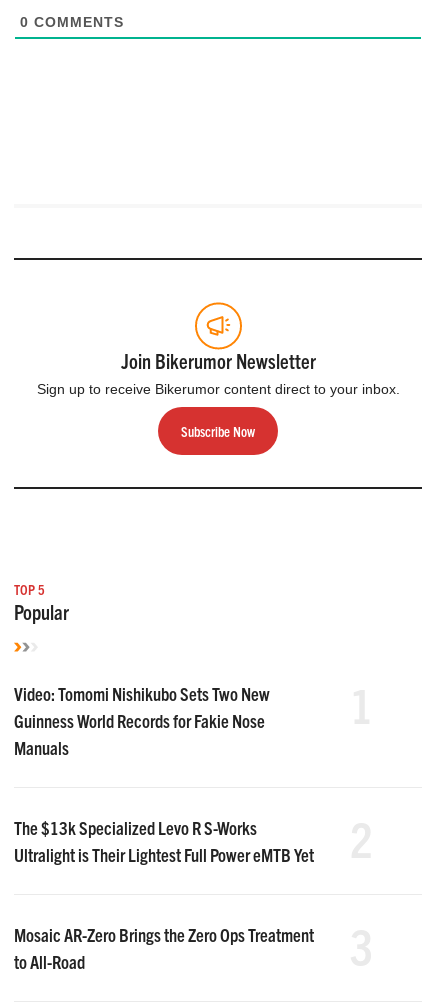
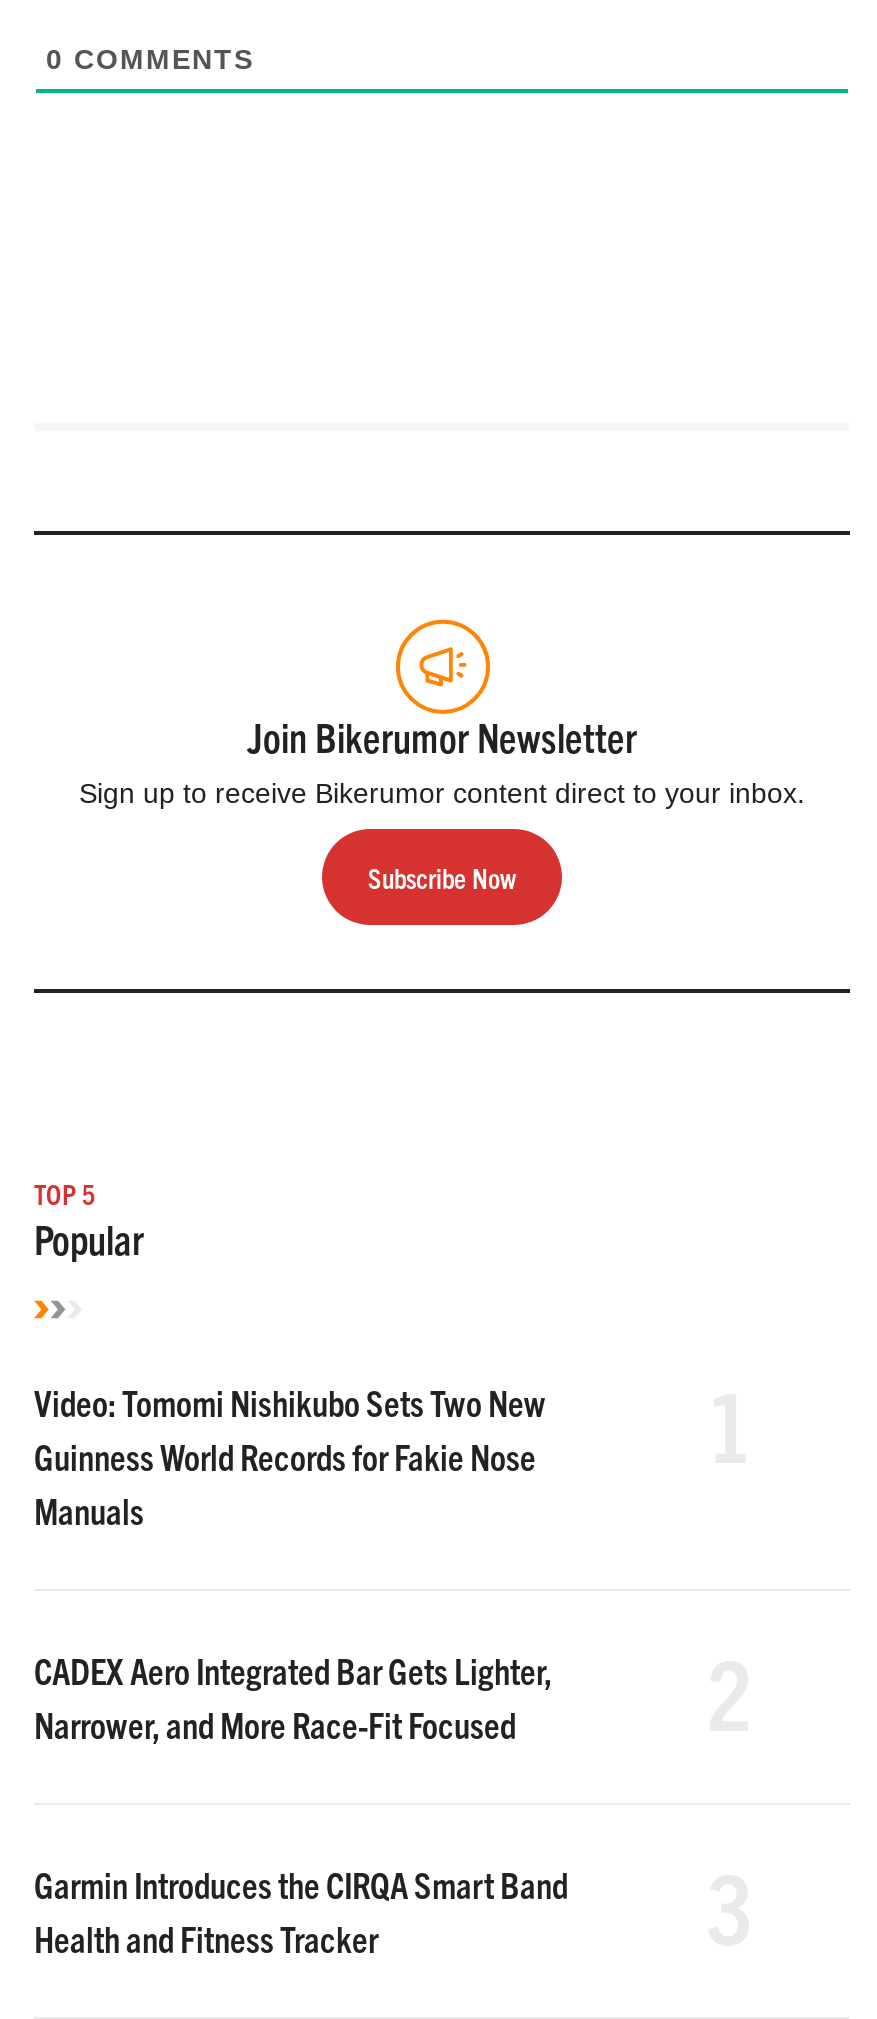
- The $13k Specialized Levo R S-Works
- Ultralight is Their Lightest Full Power eMTB Yet
+ CADEX Aero Integrated Bar Gets Lighter,
+ Narrower, and More Race-Fit Focused

- Mosaic AR-Zero Brings the Zero Ops Treatment
- to All-Road
+ Garmin Introduces the CIRQA Smart Band
+ Health and Fitness Tracker
